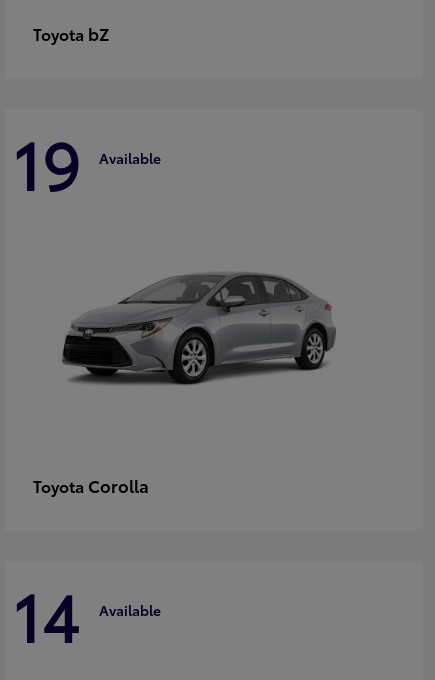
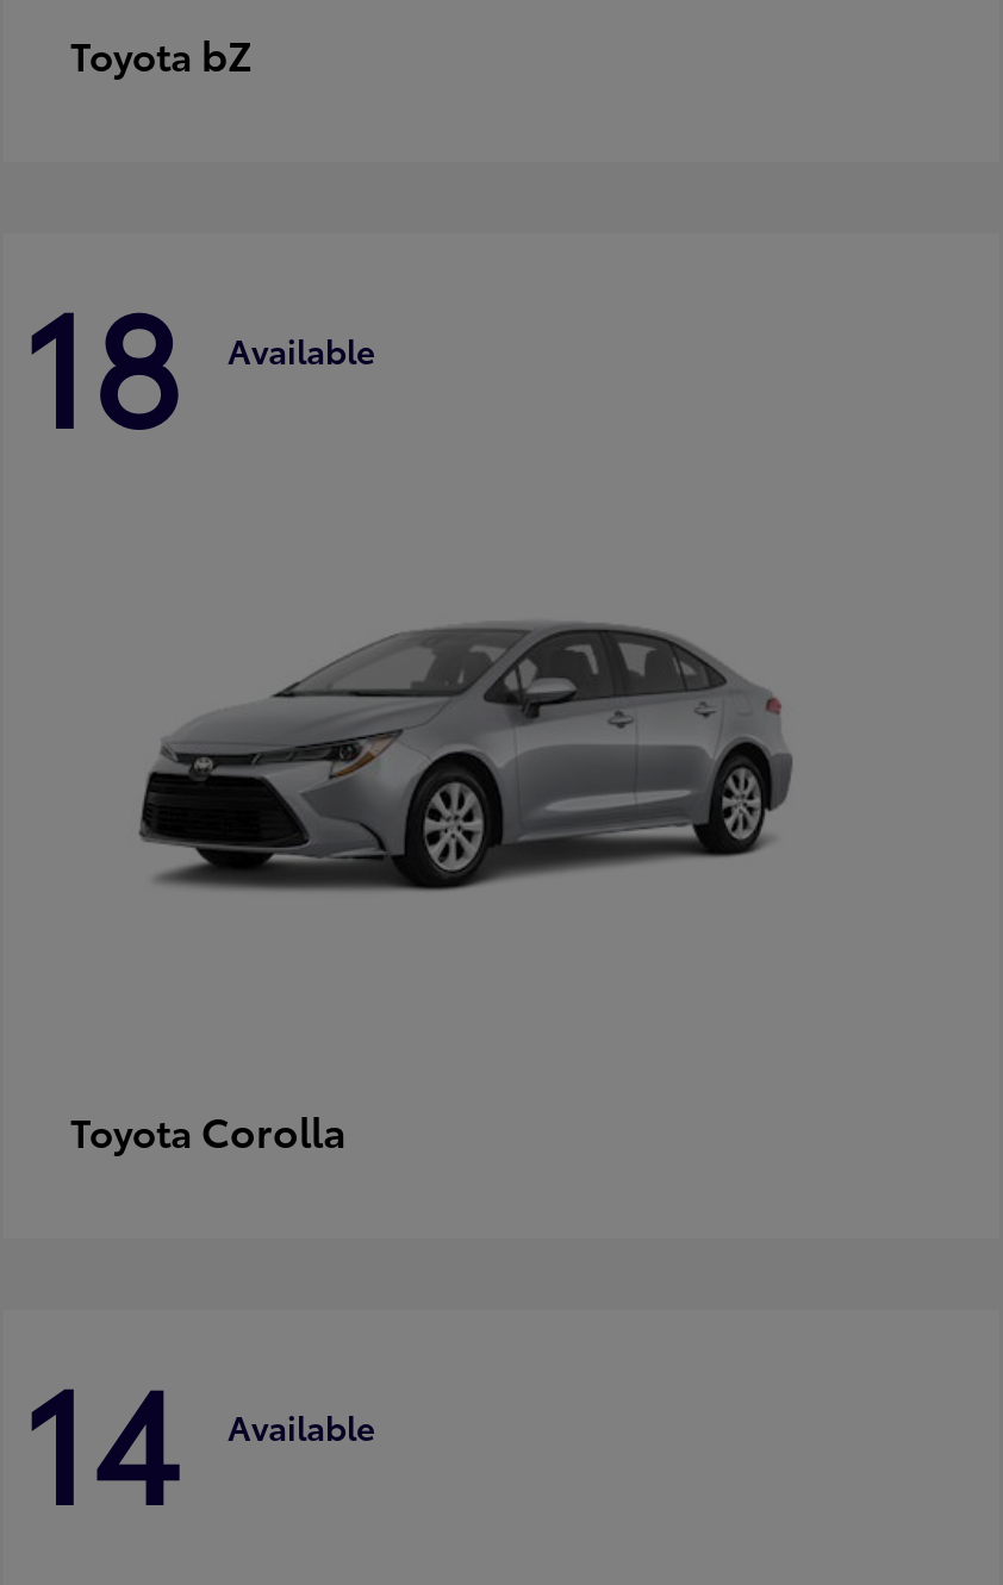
- 19 Available
+ 18 Available
